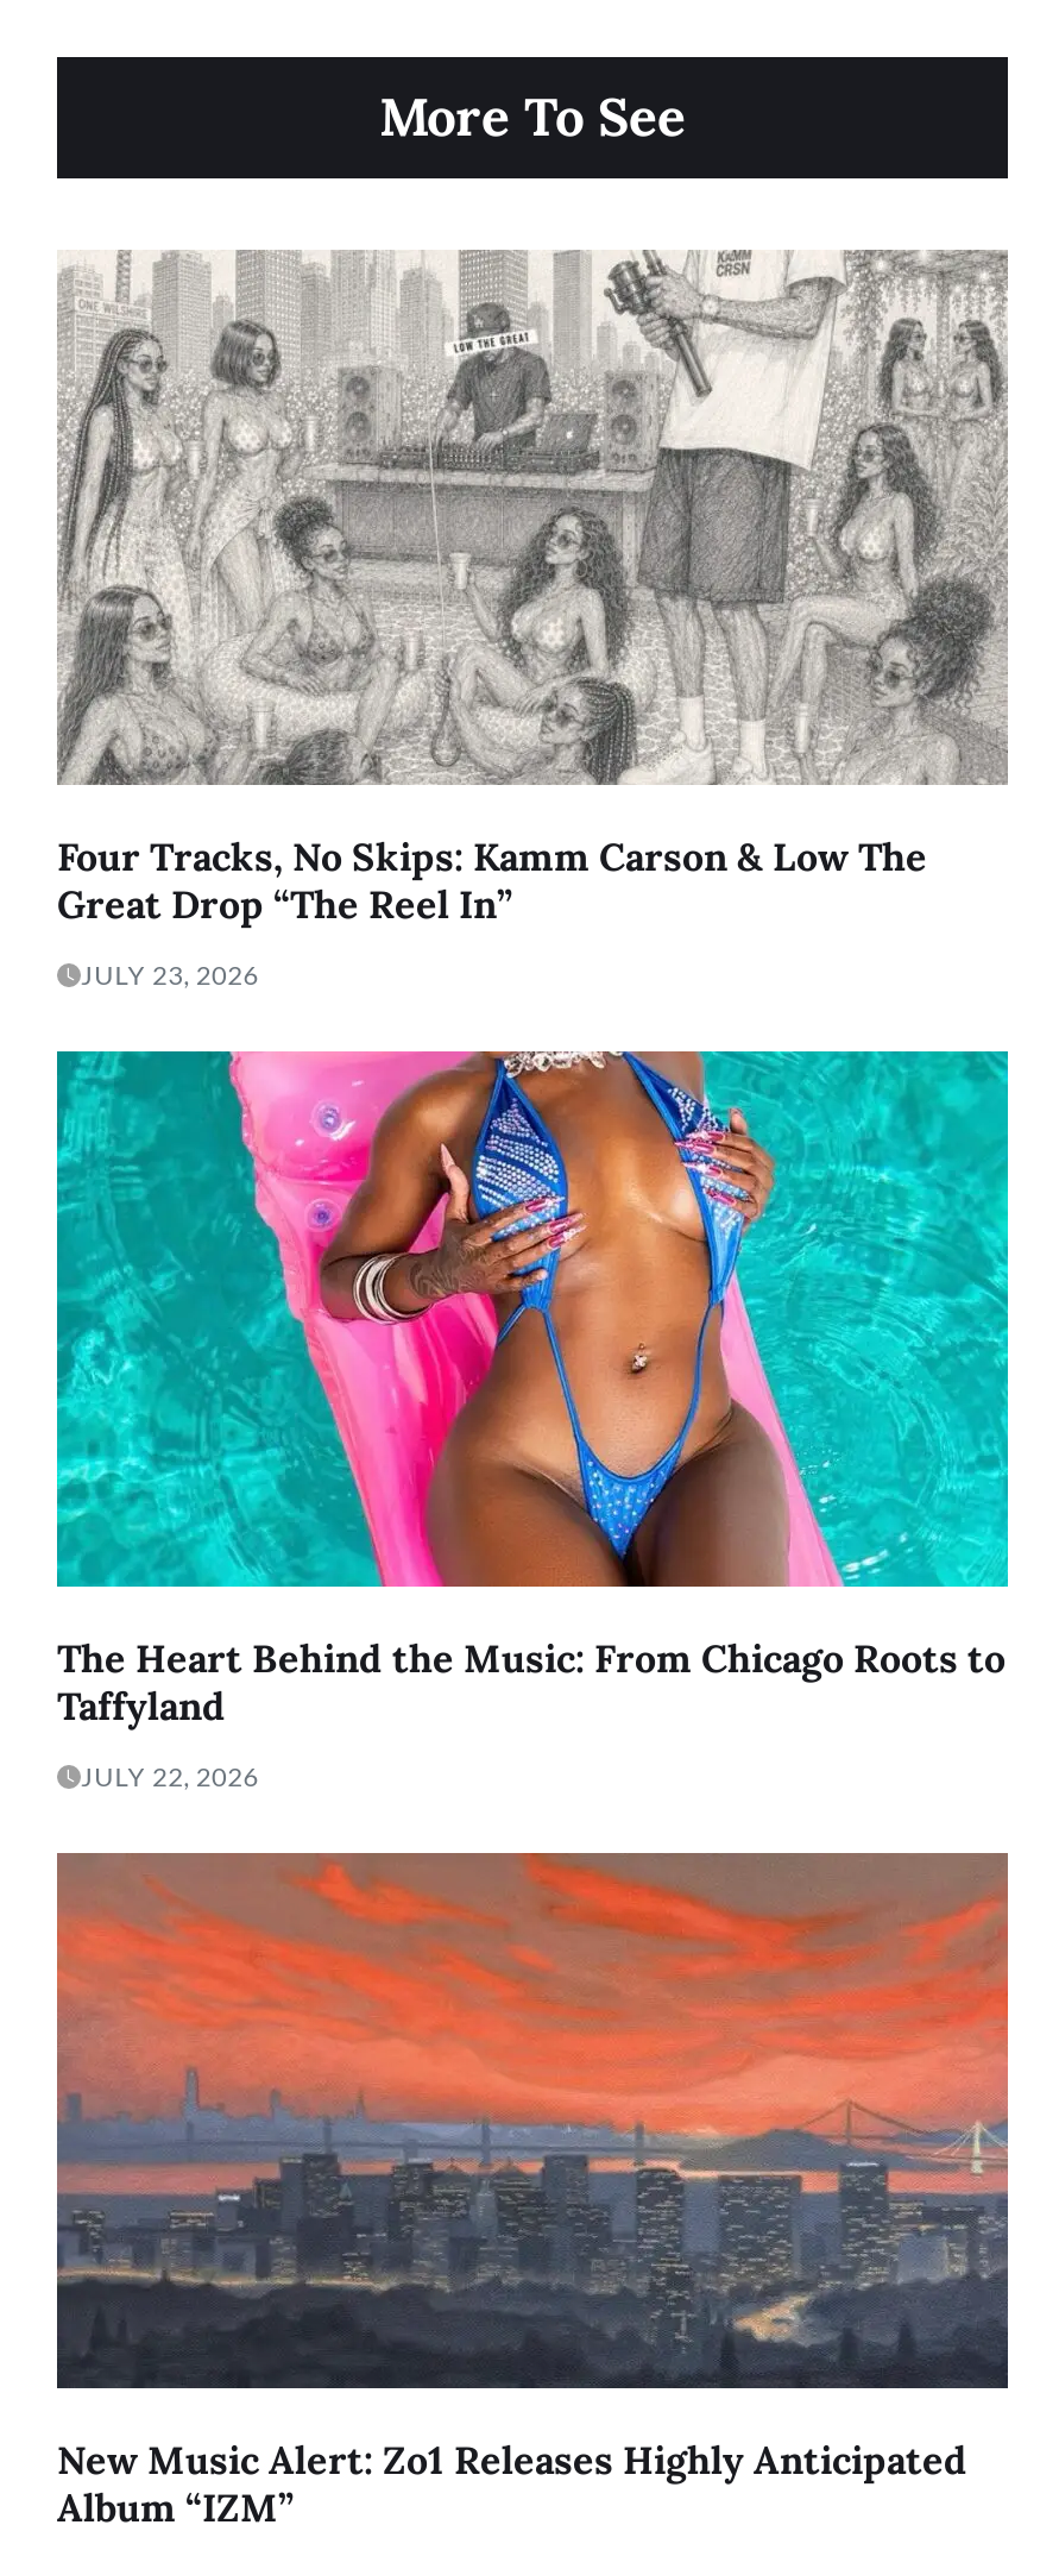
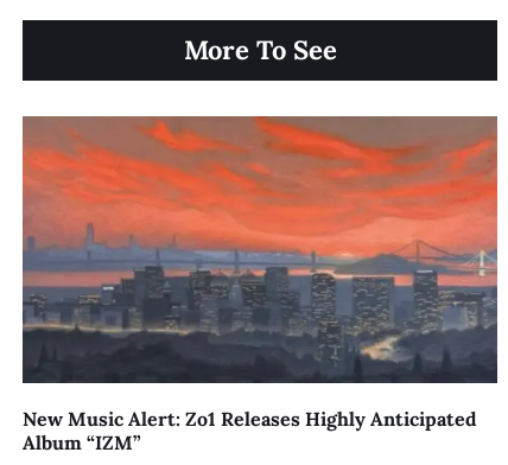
- [image]
- Four Tracks, No Skips: Kamm Carson & Low The
- Great Drop “The Reel In”
- JULY 23, 2026

- [image]
- The Heart Behind the Music: From Chicago Roots to
- Taffyland
- JULY 22, 2026
